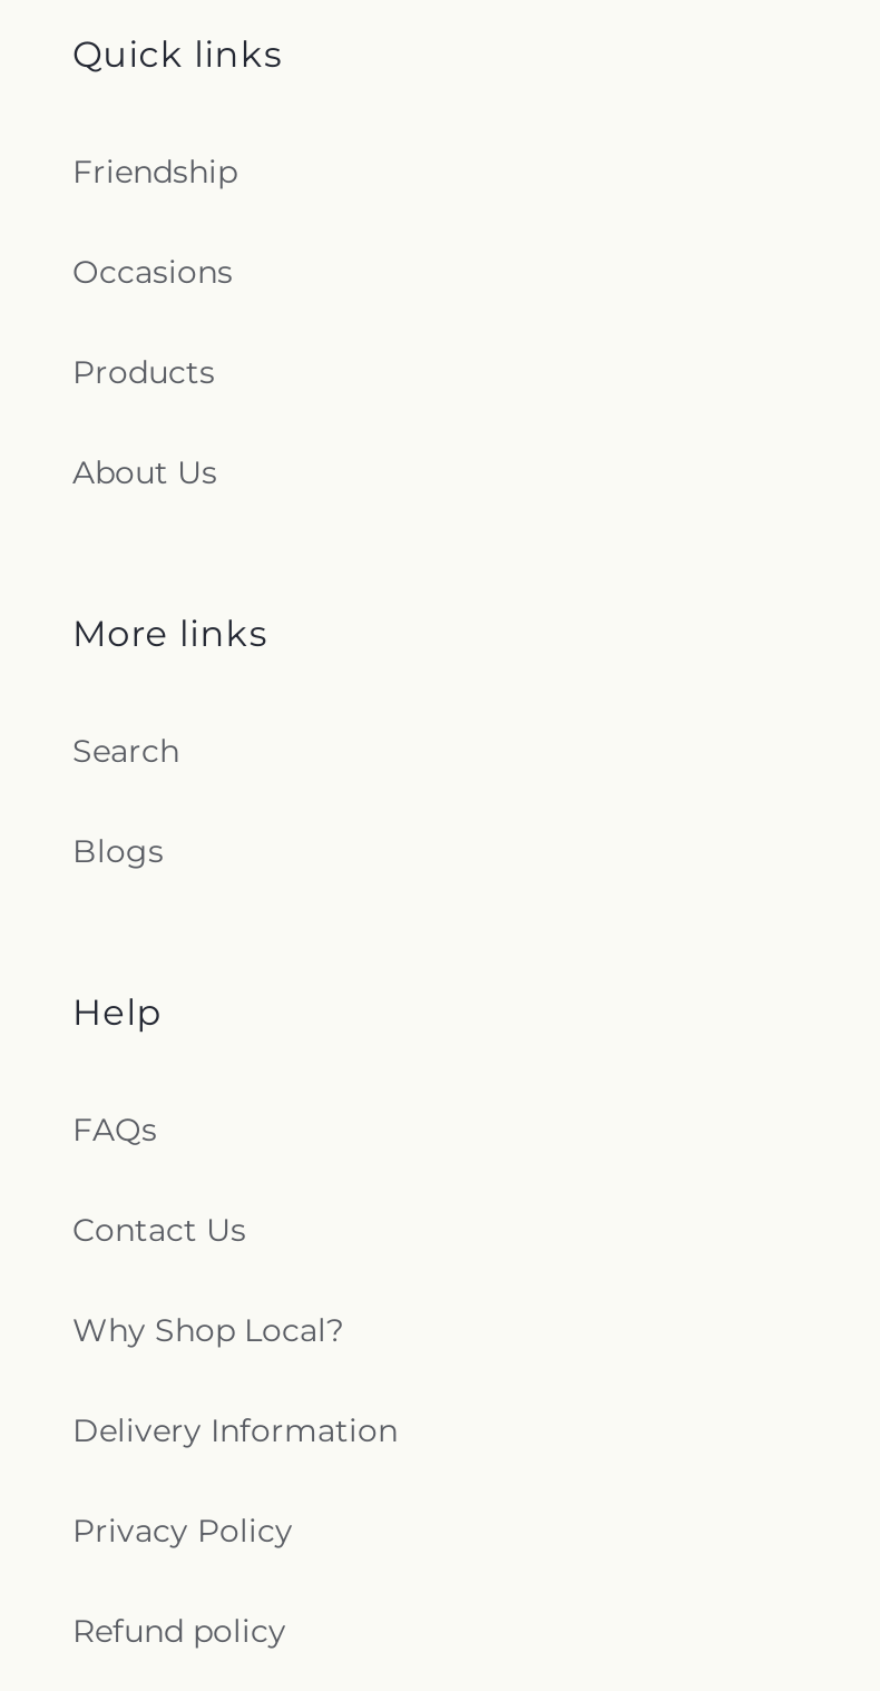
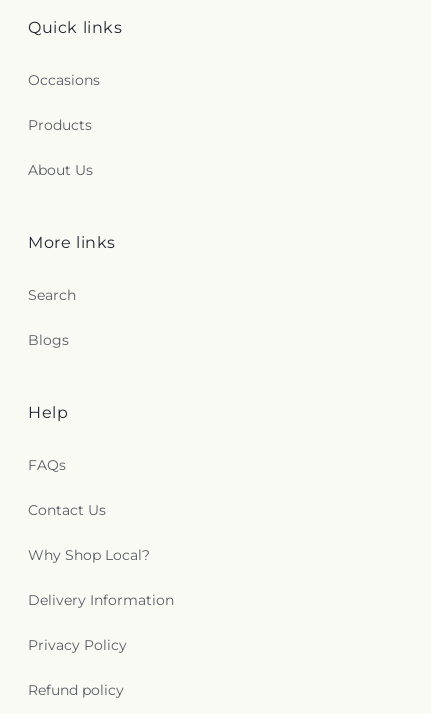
- Friendship
